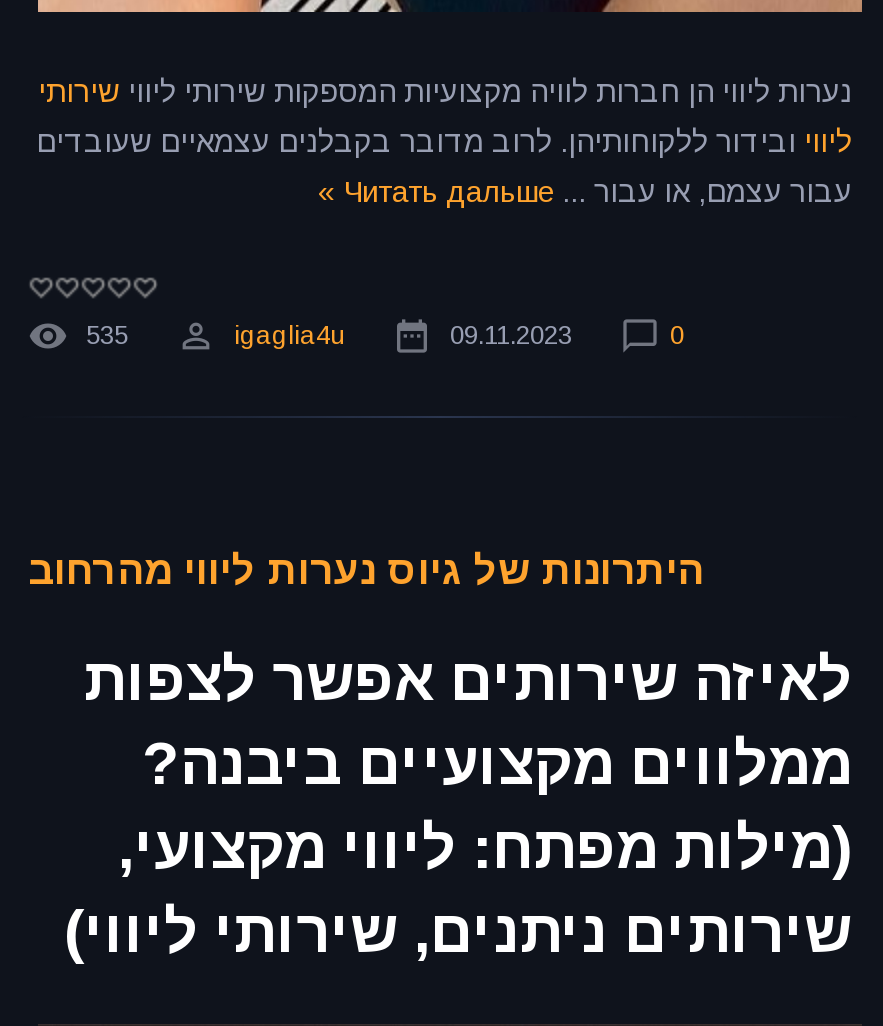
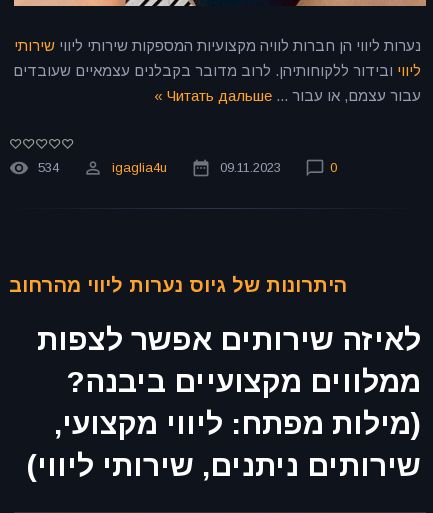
- 535
+ 534
